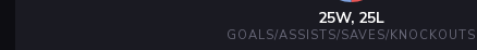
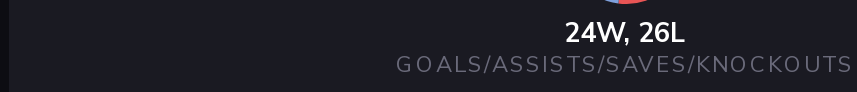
- 25W, 25L
+ 24W, 26L
